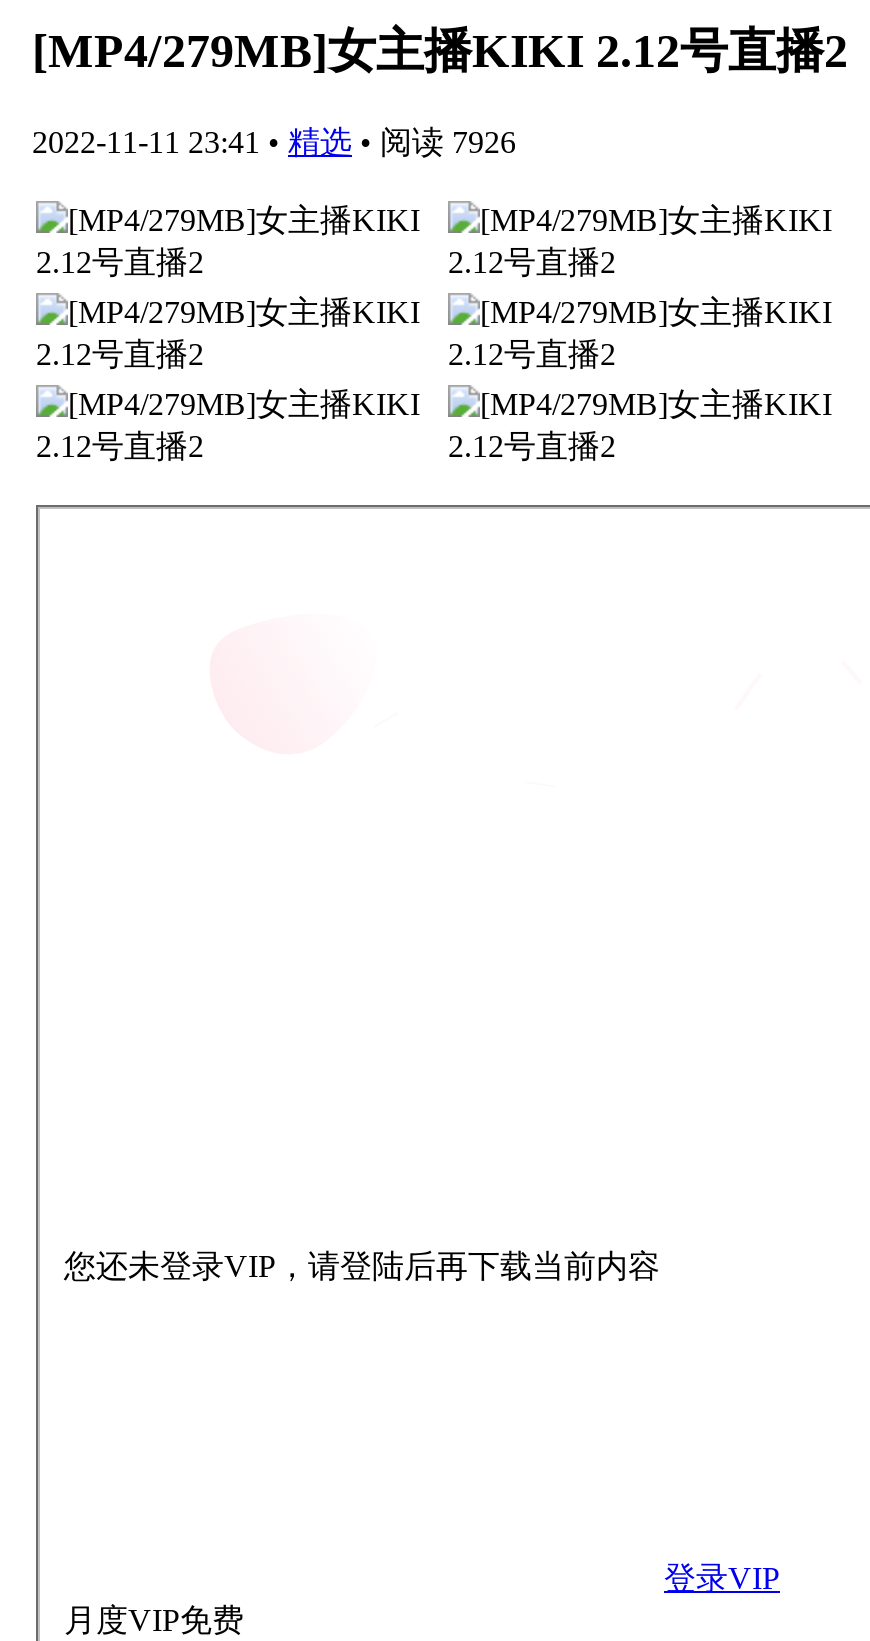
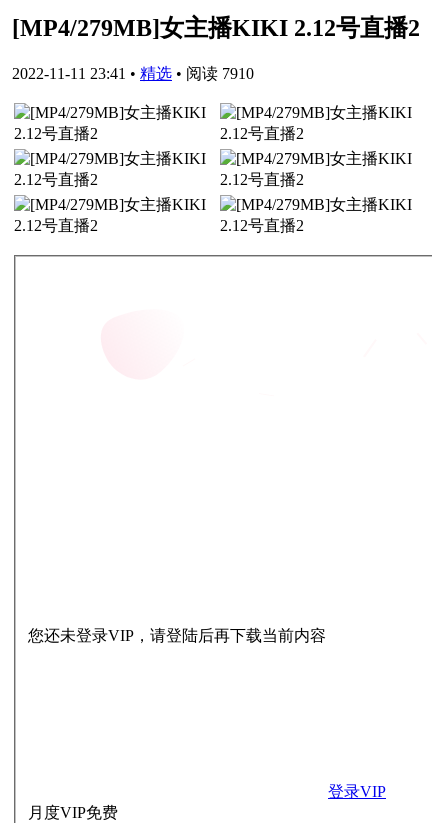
- 2022-11-11 23:41 • 精选 • 阅读 7926
+ 2022-11-11 23:41 • 精选 • 阅读 7910
